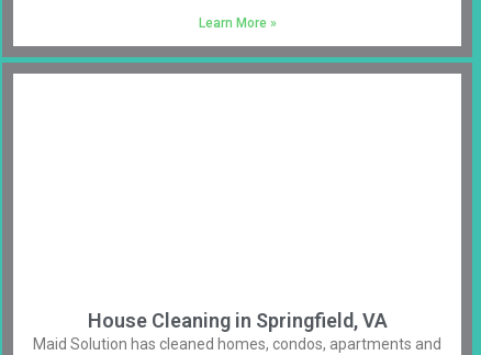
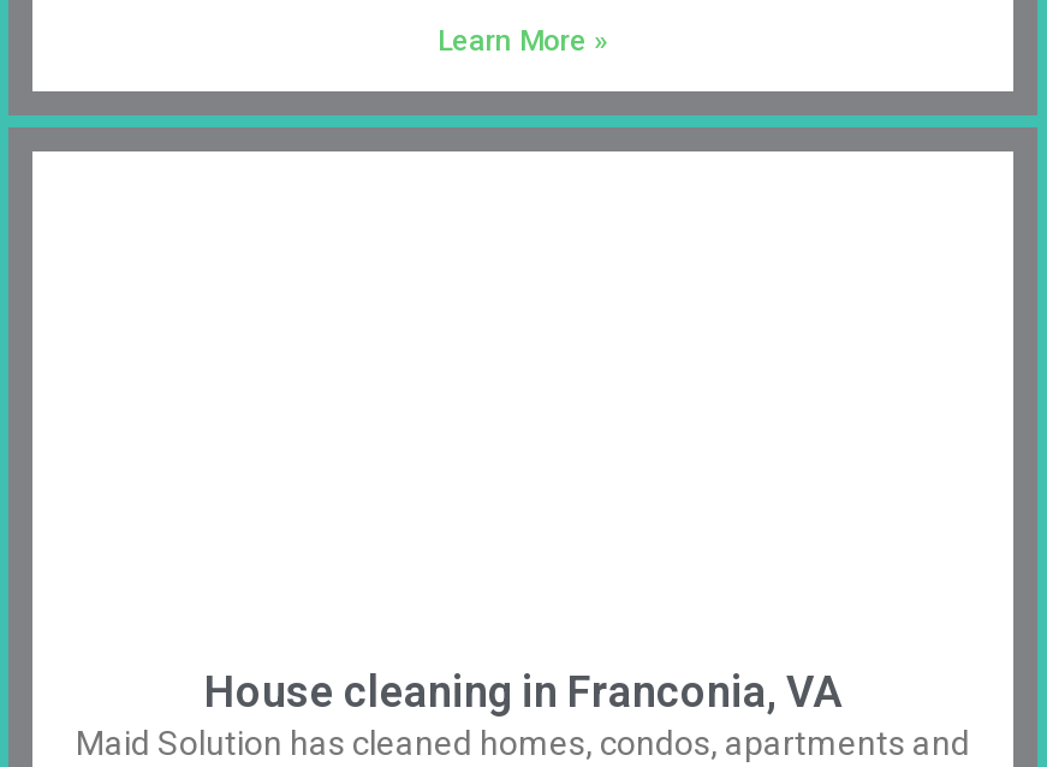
- House Cleaning in Springfield, VA
+ House cleaning in Franconia, VA
